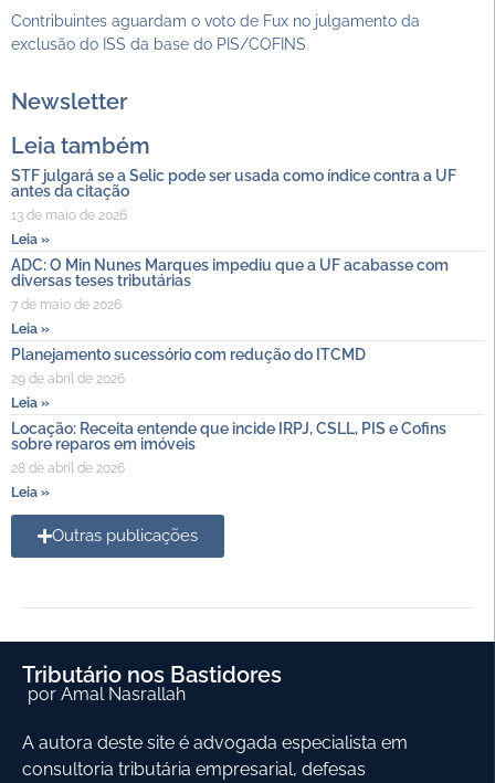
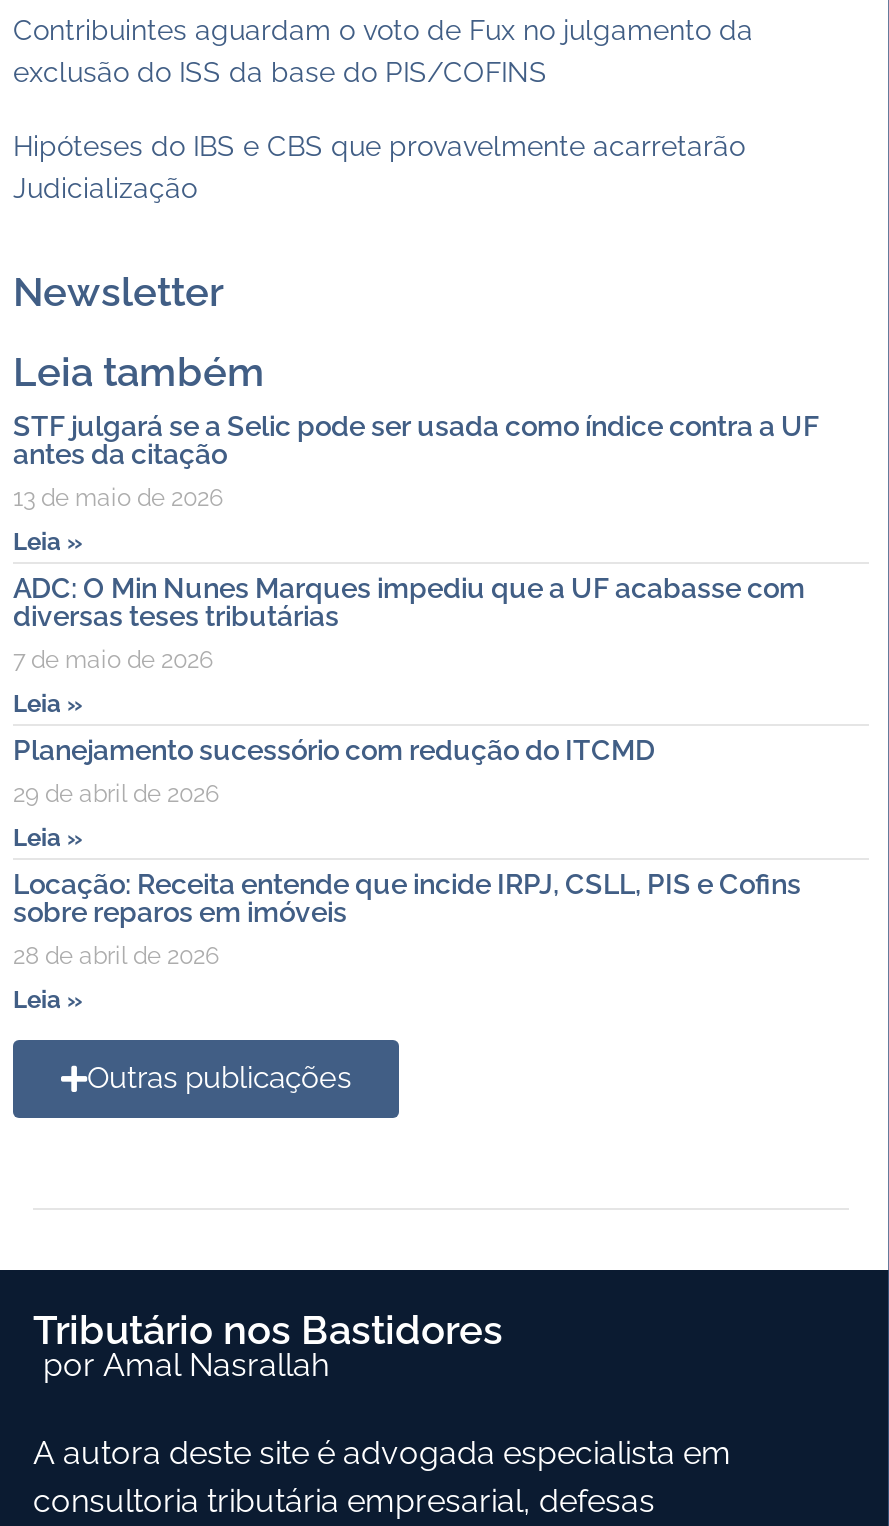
+ Hipóteses do IBS e CBS que provavelmente acarretarão
+ Judicialização
